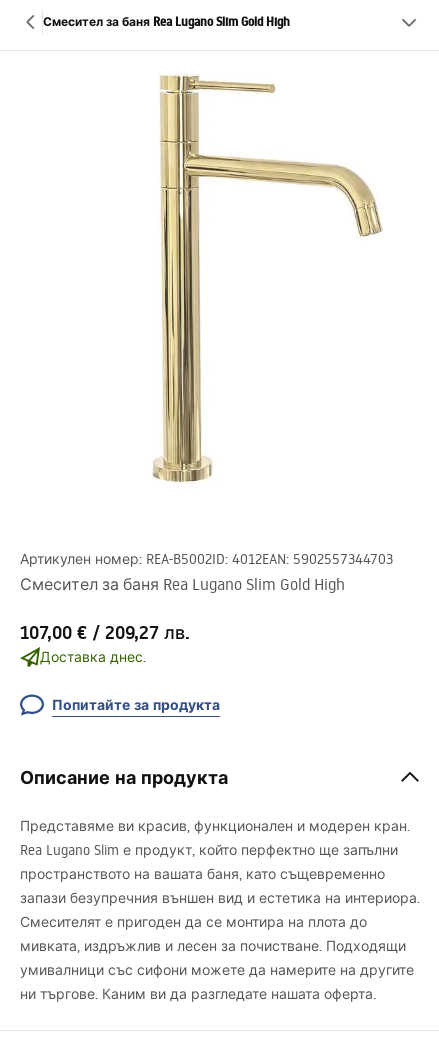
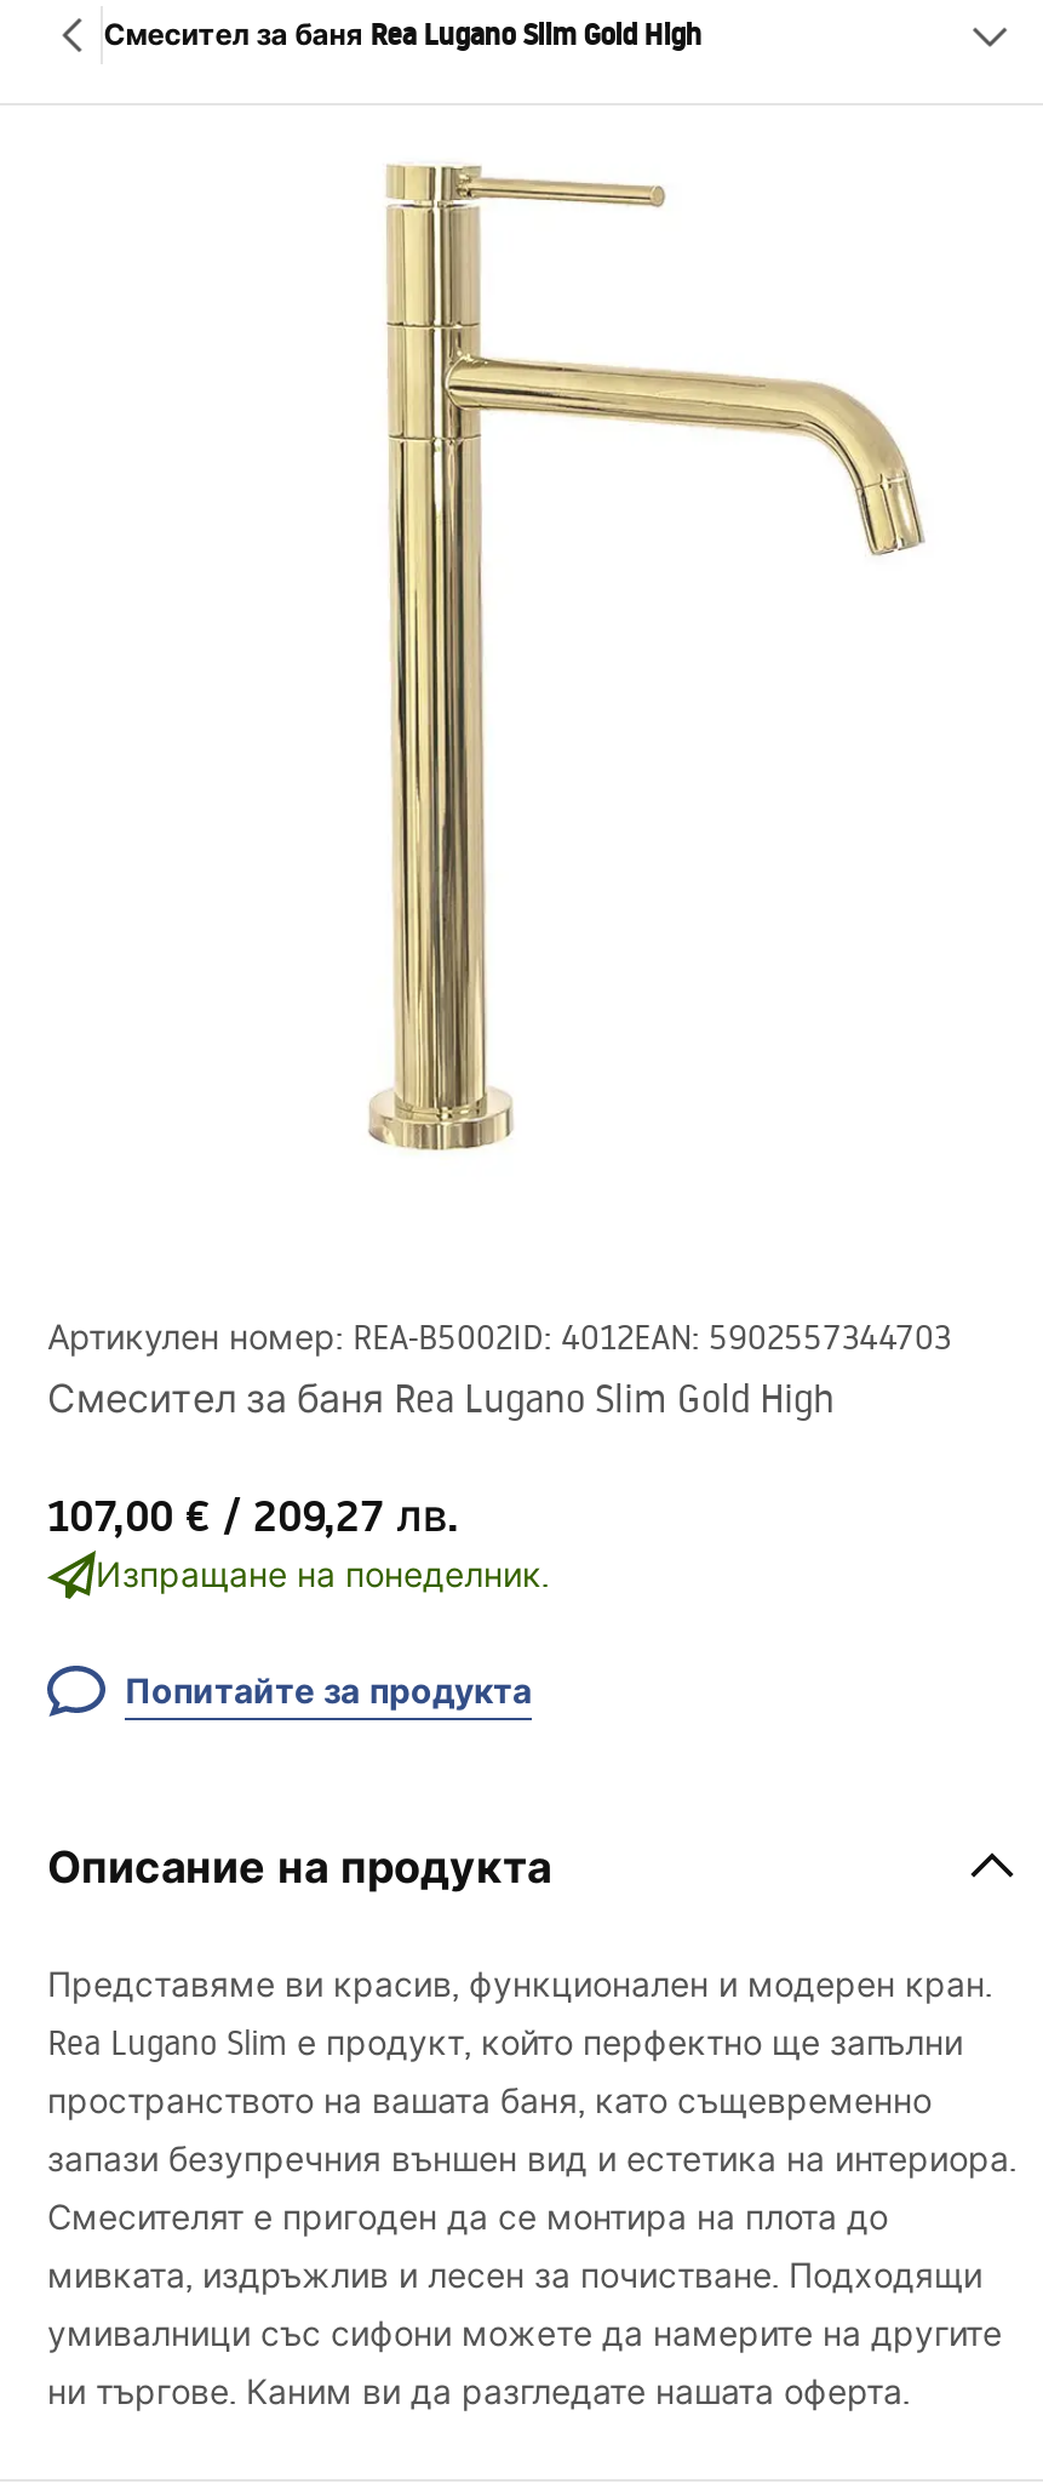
- Доставка днес.
+ Изпращане на понеделник.
